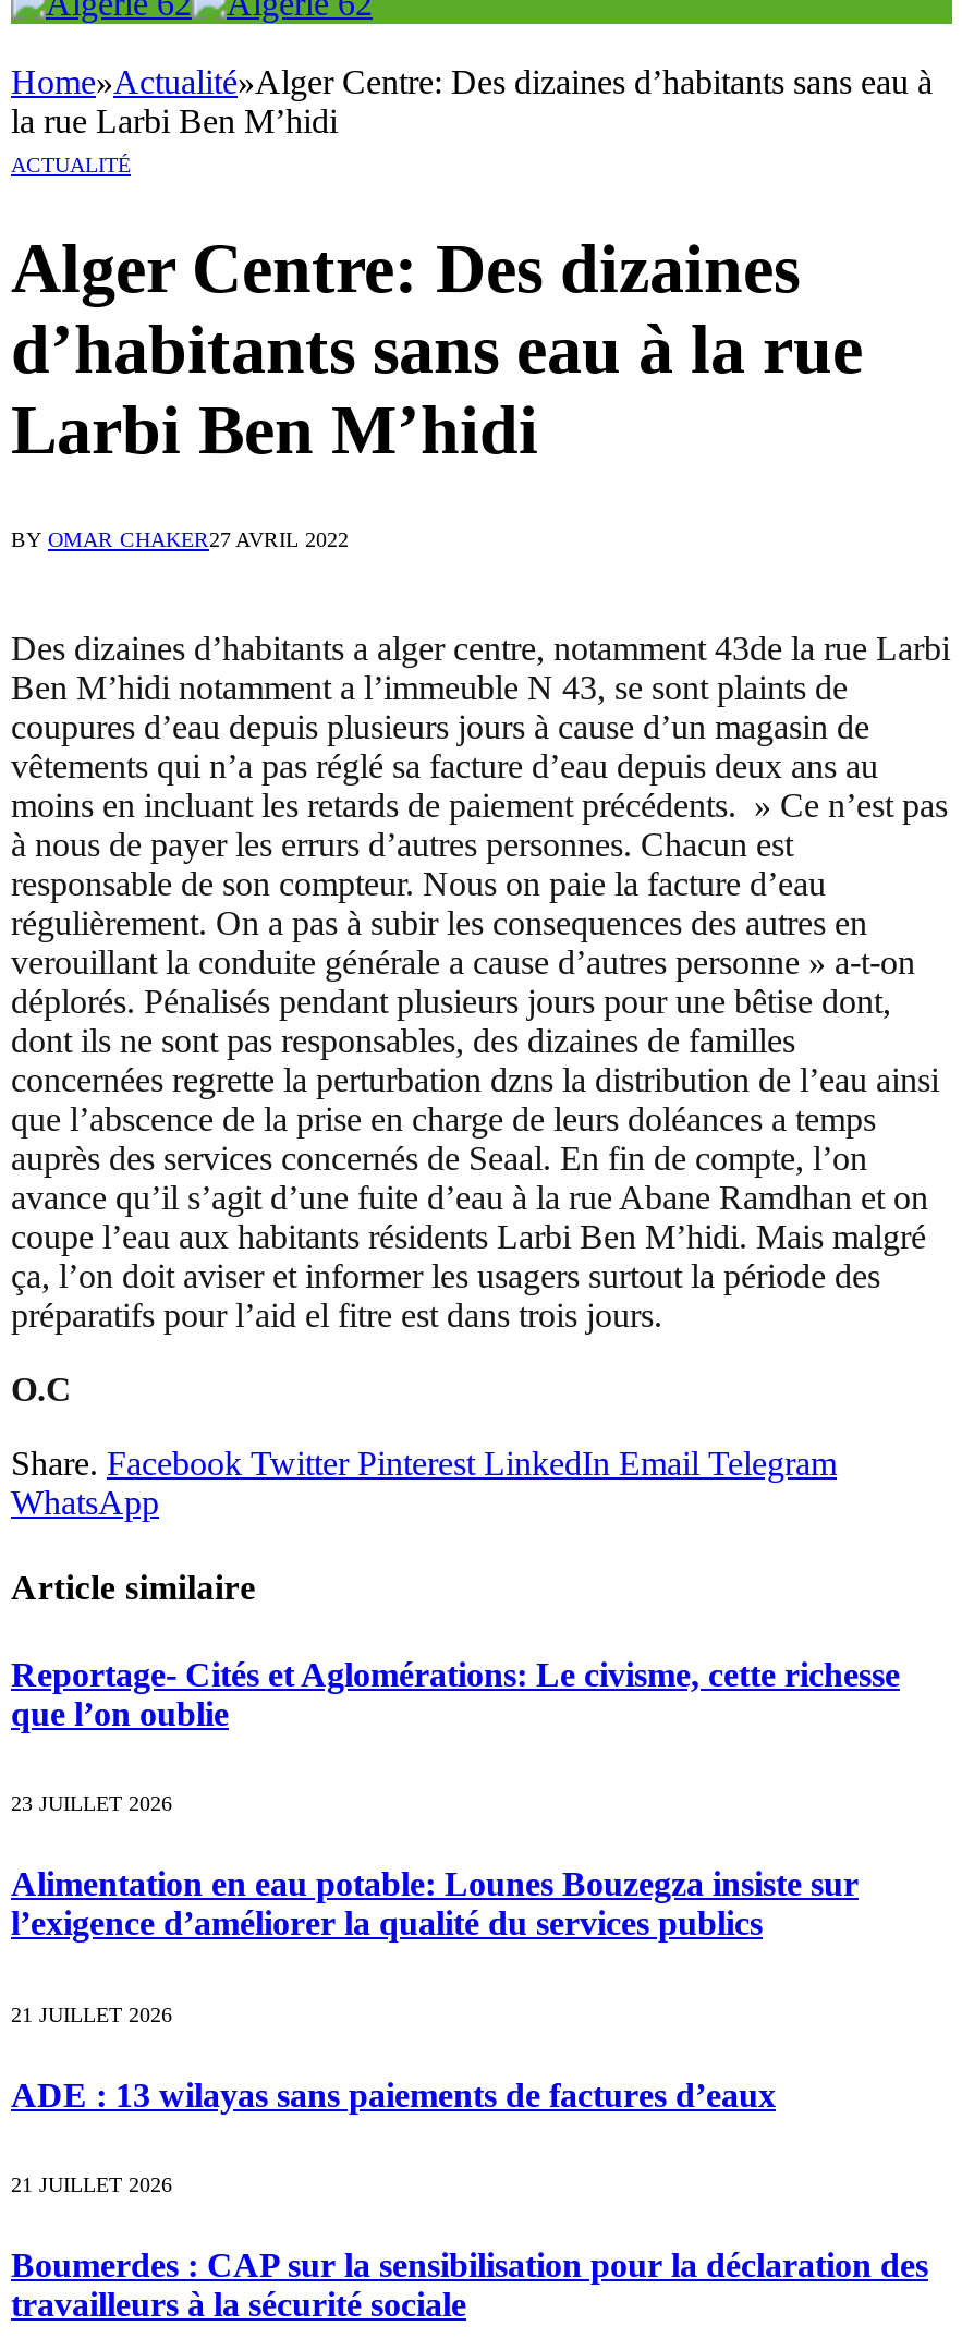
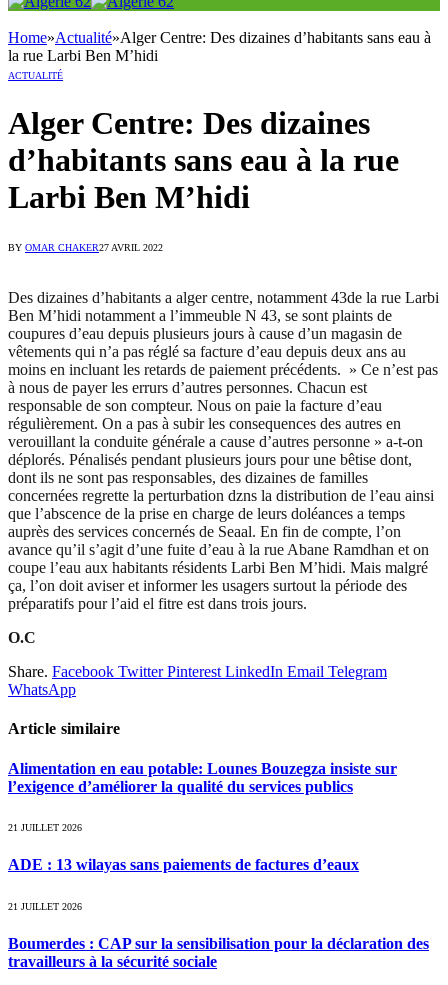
- Reportage- Cités et Aglomérations: Le civisme, cette richesse
- que l’on oublie
- 23 JUILLET 2026
